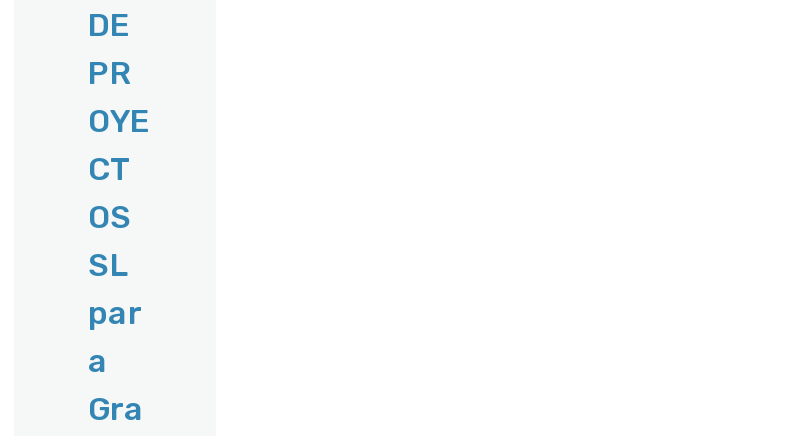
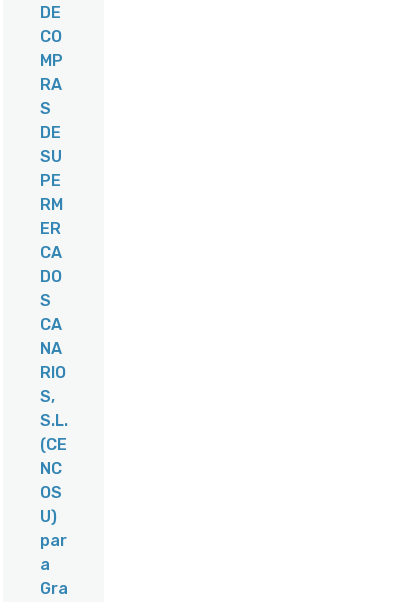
- PR
- OYE
- CT
+ CO
+ MP
+ RA
+ S
+ DE
+ SU
+ PE
+ RM
+ ER
+ CA
+ DO
+ S
+ CA
+ NA
+ RIO
+ S,
+ S.L.
+ (CE
+ NC

- SL
+ U)
